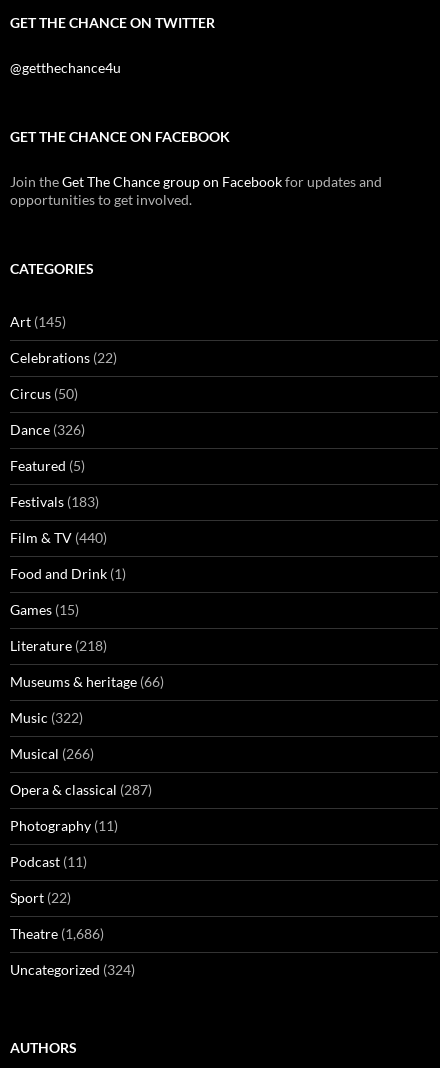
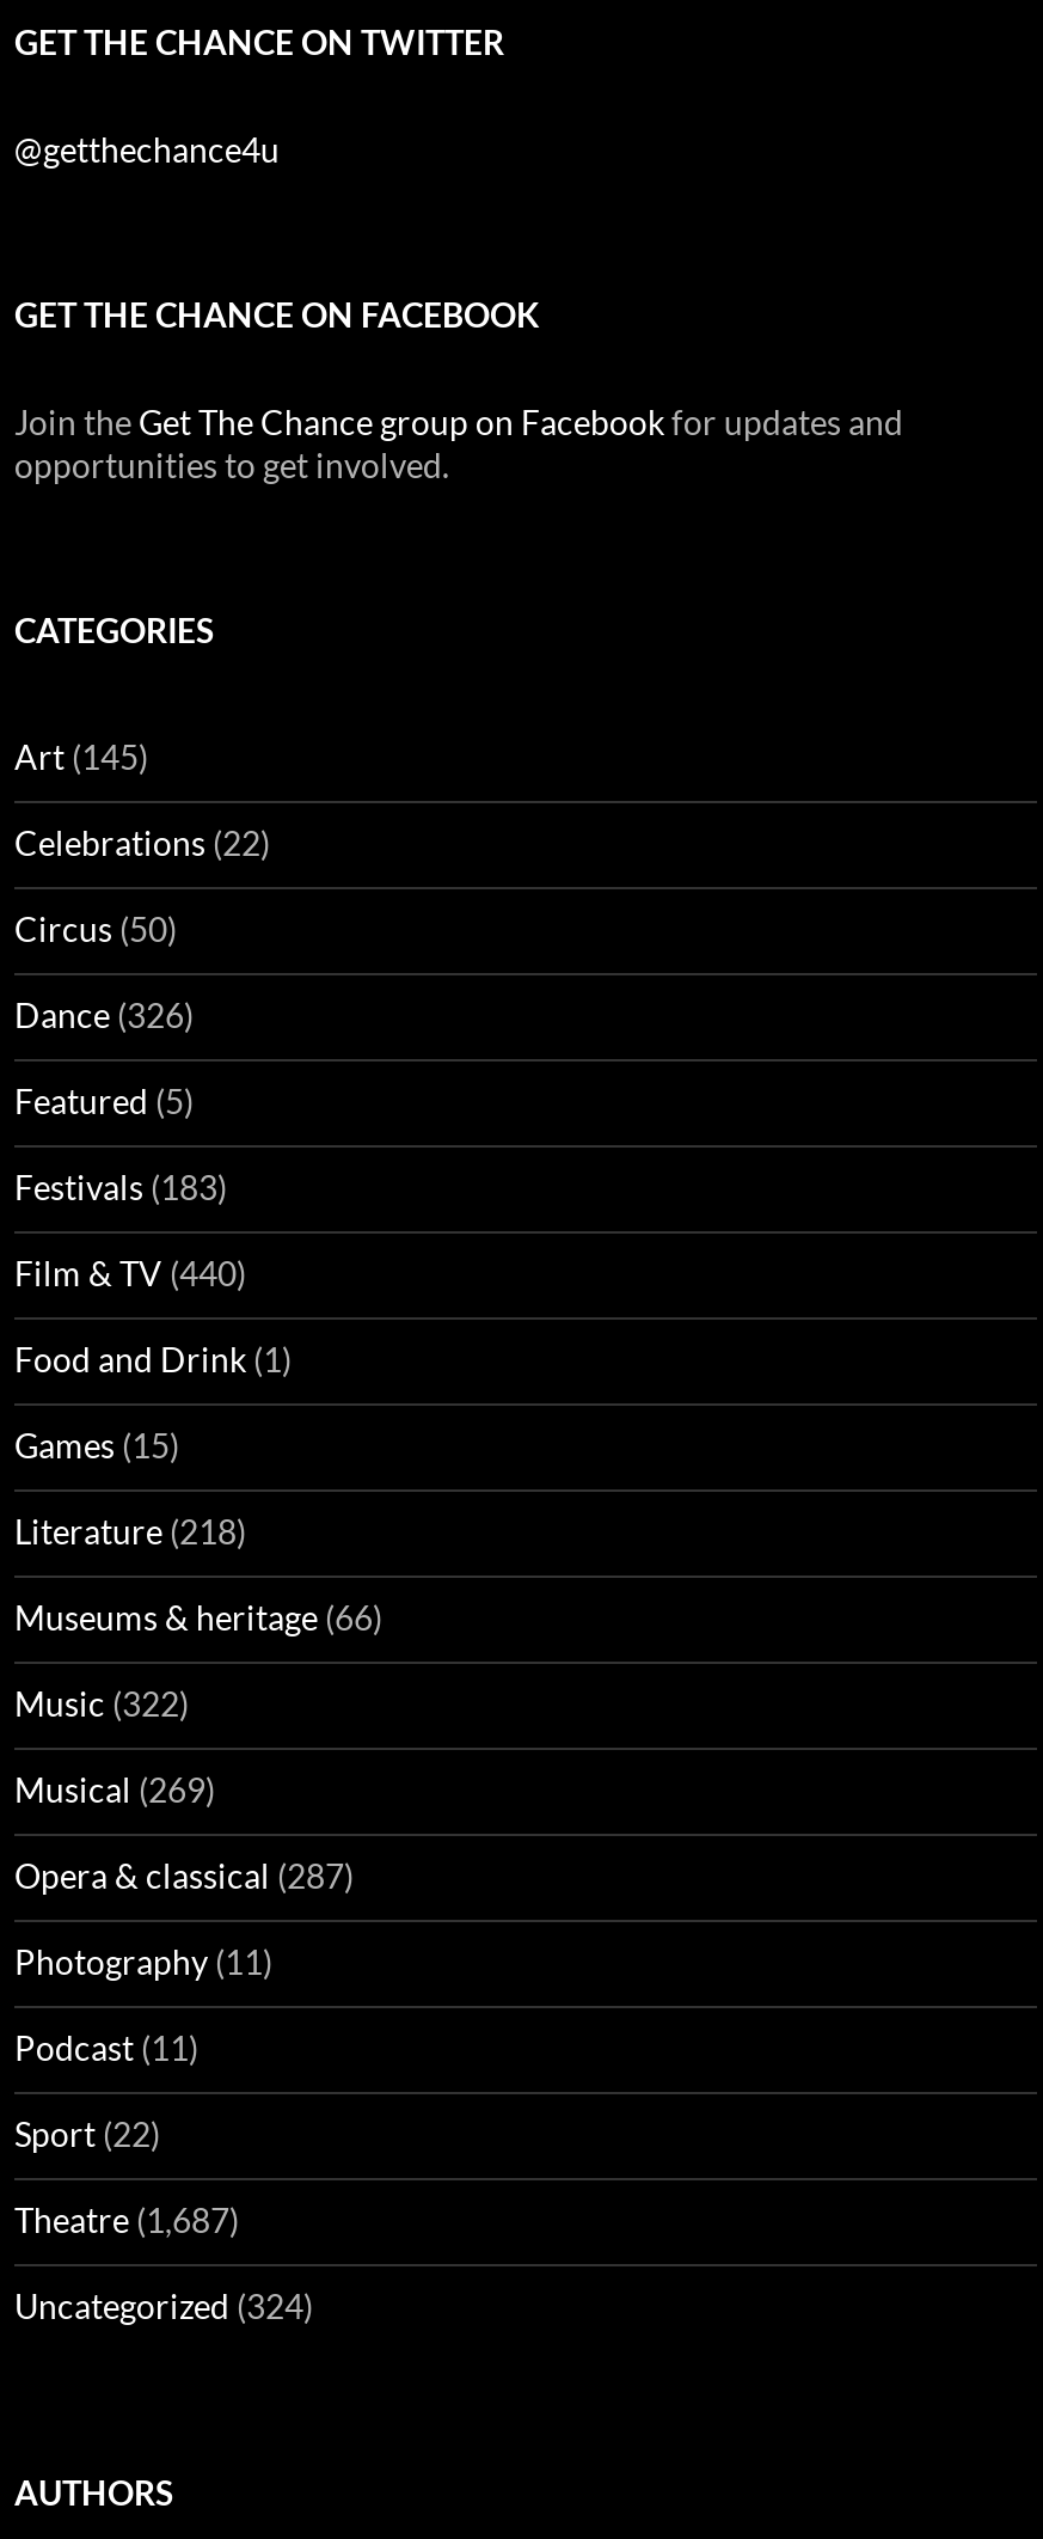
- Musical (266)
+ Musical (269)

- Theatre (1,686)
+ Theatre (1,687)
